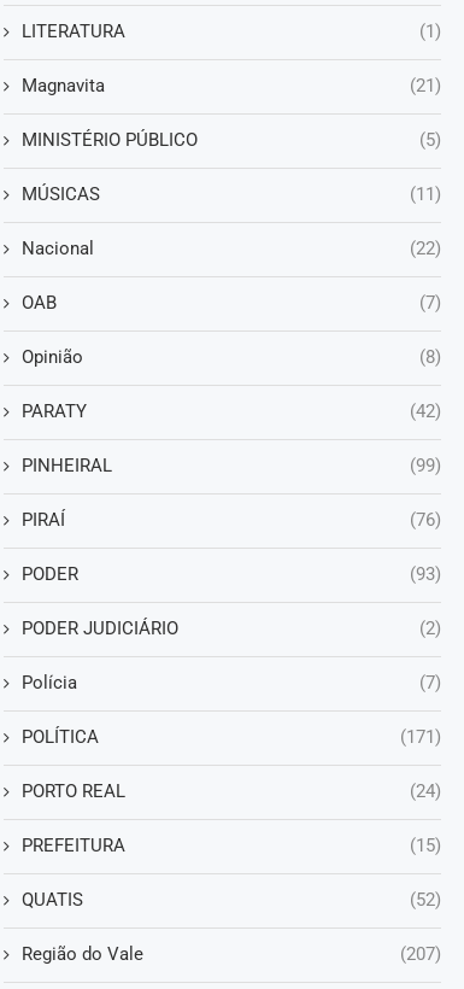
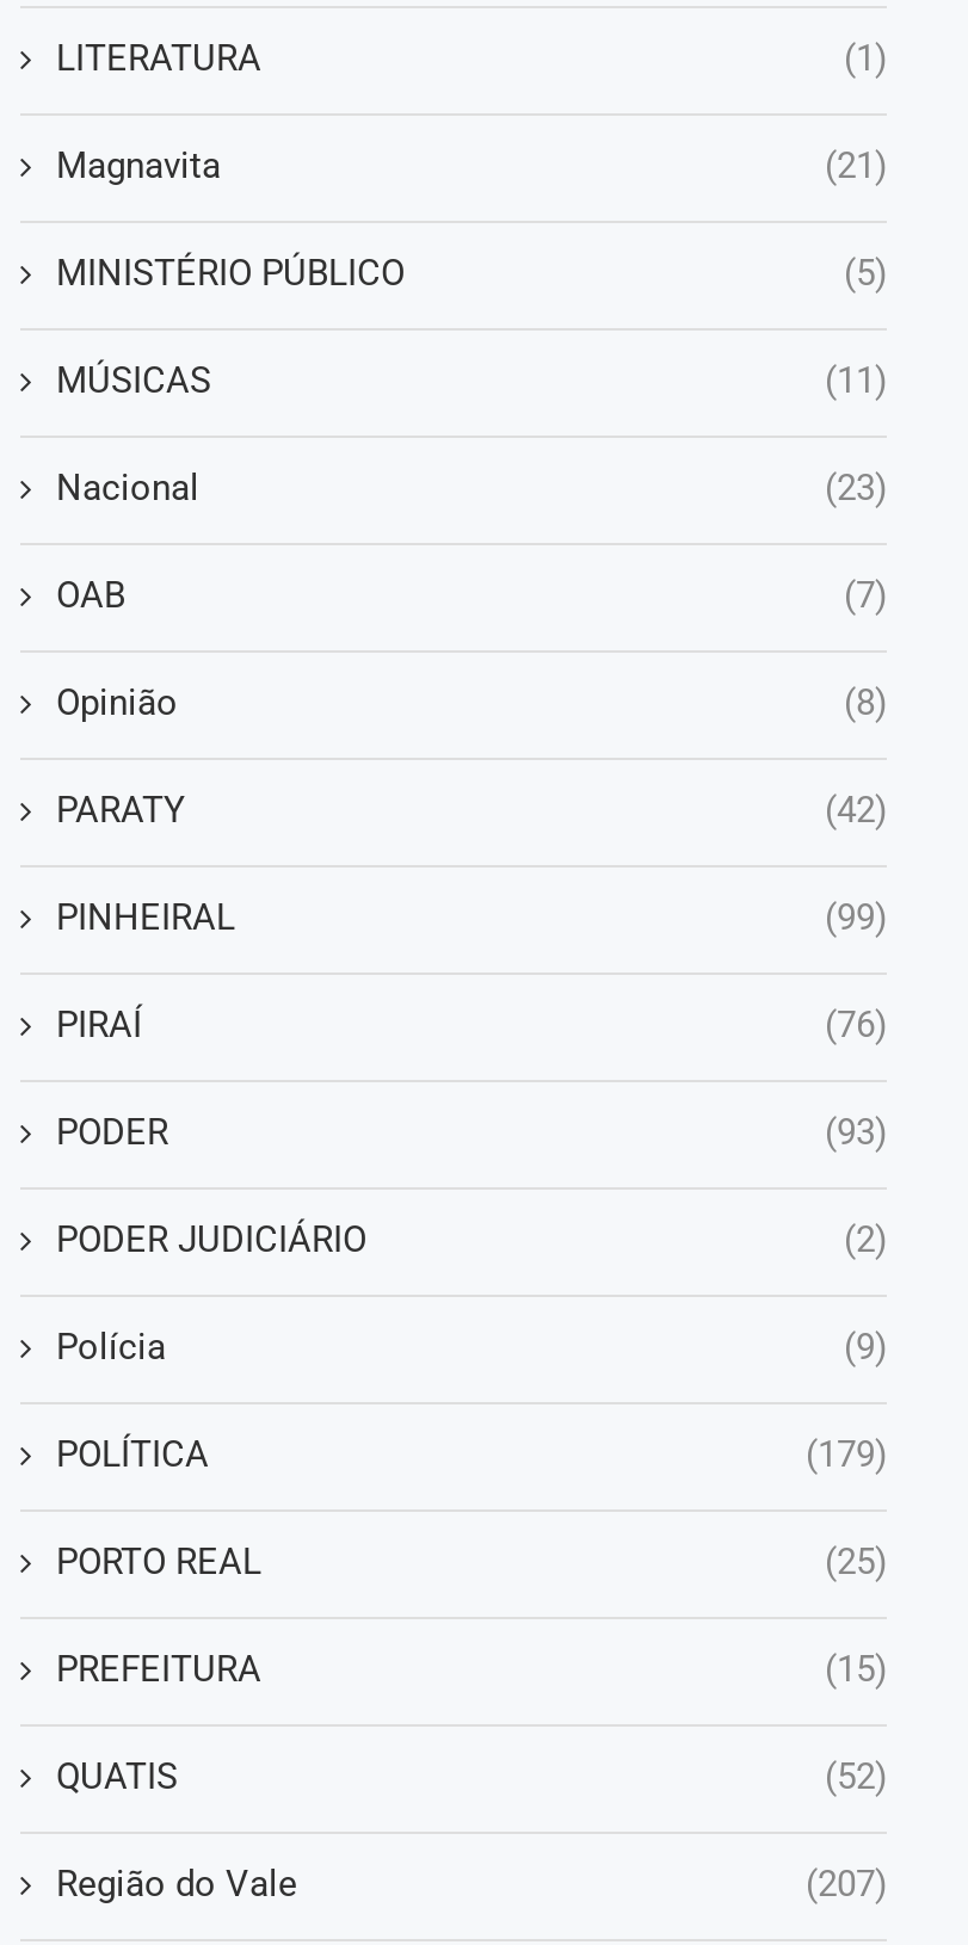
- (22)
+ (23)

- (7)
+ (9)

- (171)
+ (179)

- (24)
+ (25)
